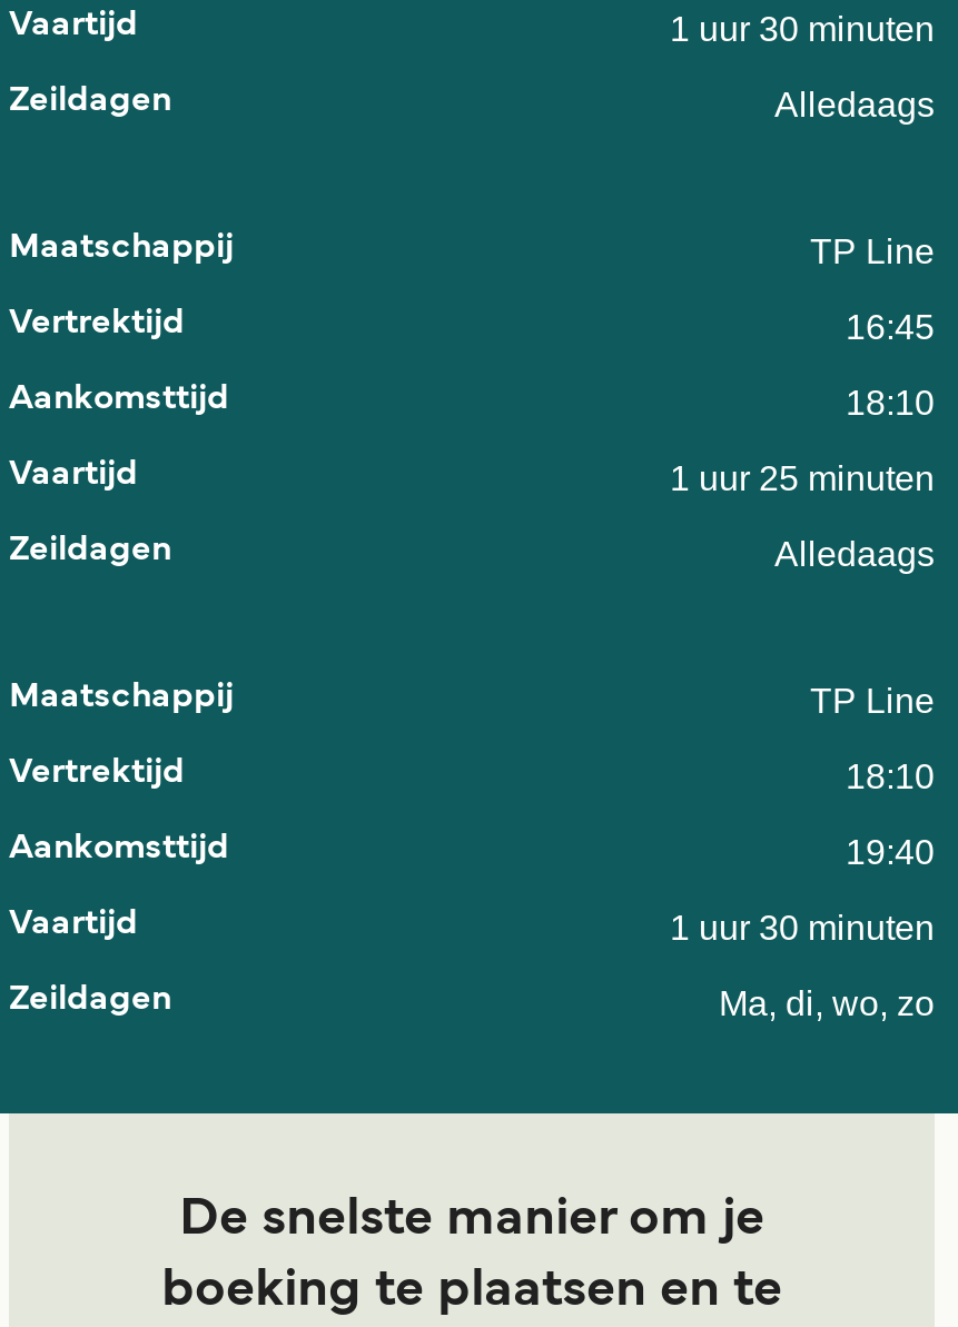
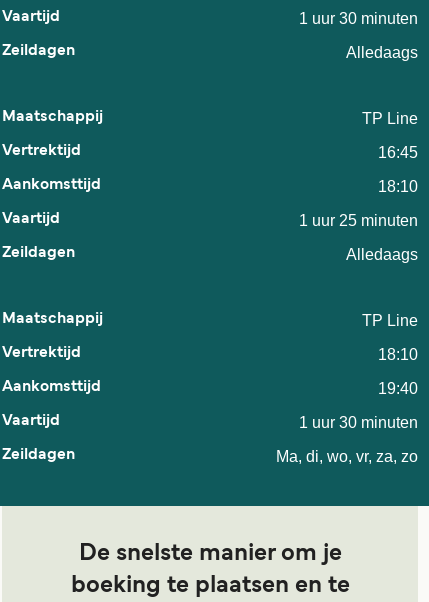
- Ma, di, wo, zo
+ Ma, di, wo, vr, za, zo
